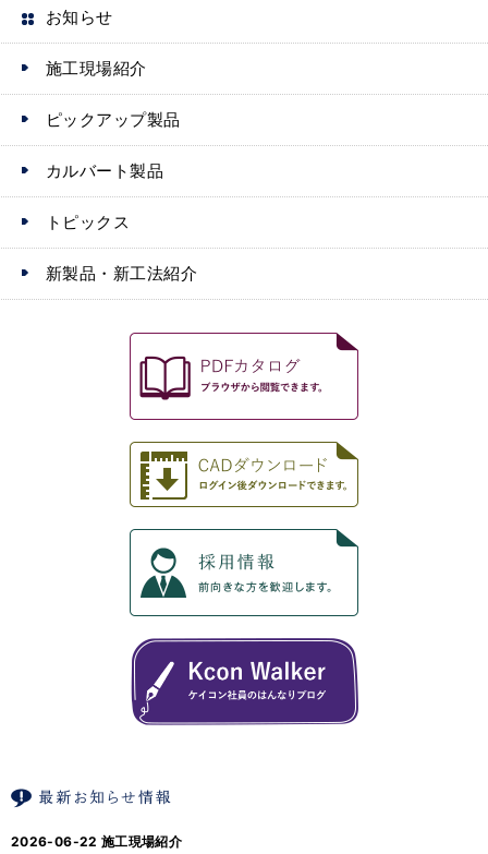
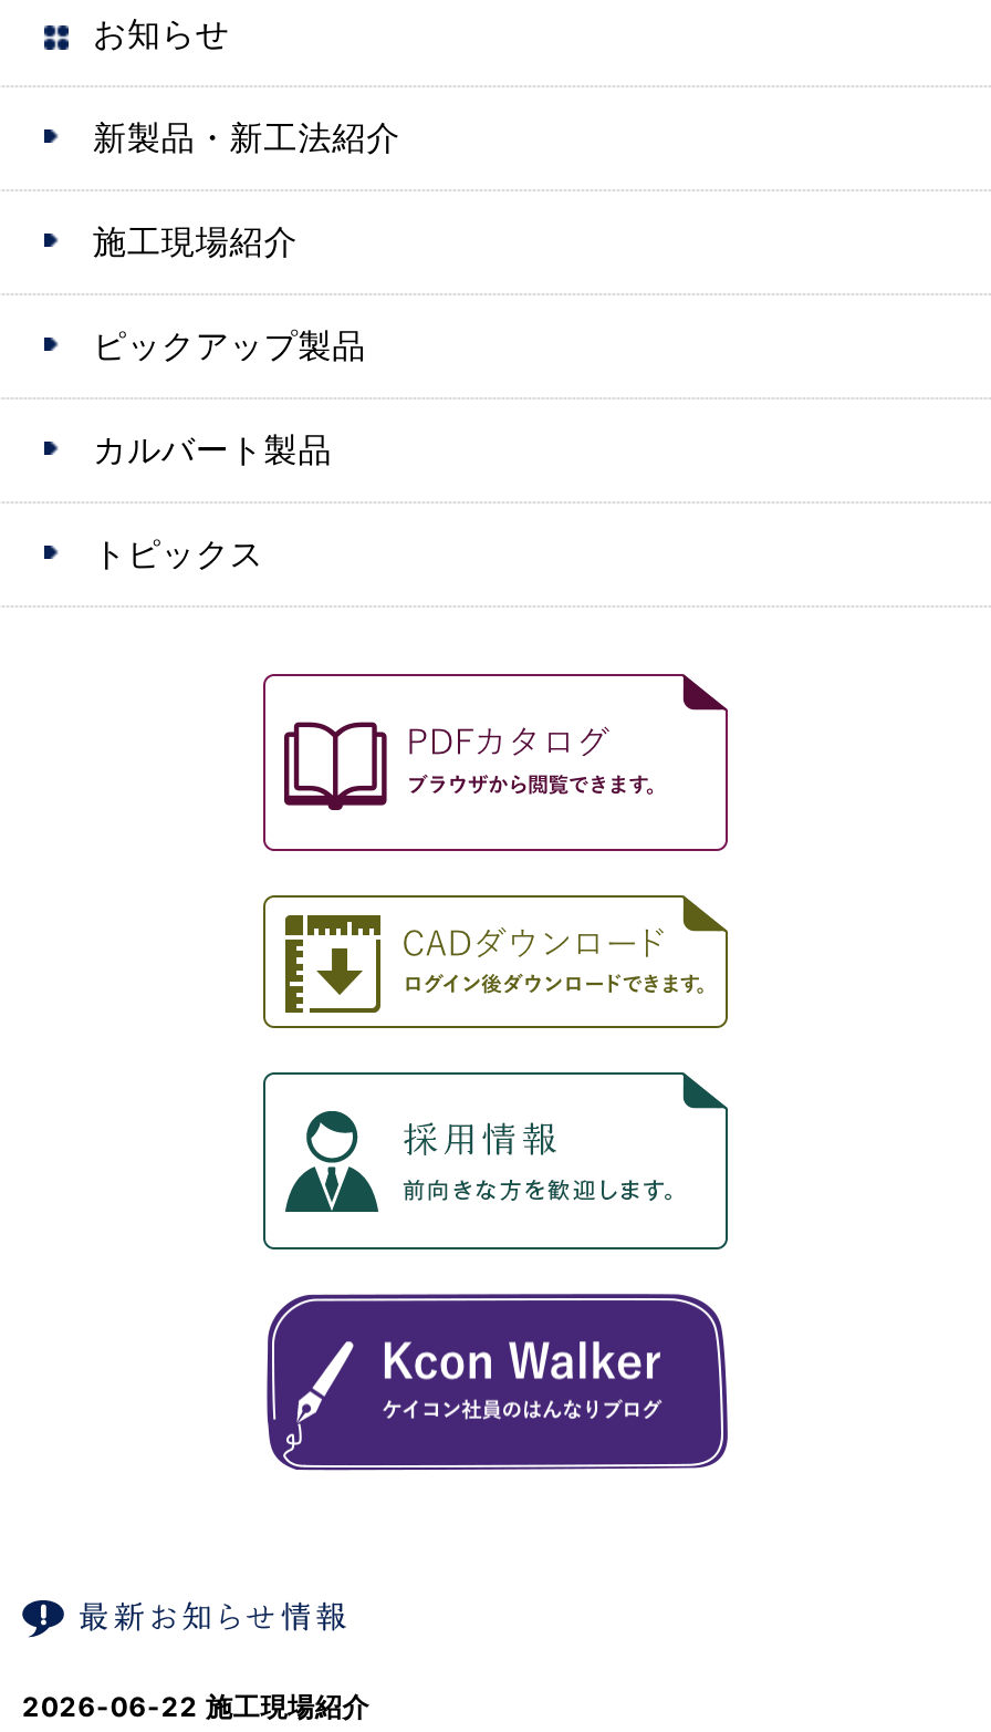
moved down: 施工現場紹介 | ピックアップ製品 | カルバート製品 | トピックス

moved up: 新製品・新工法紹介
